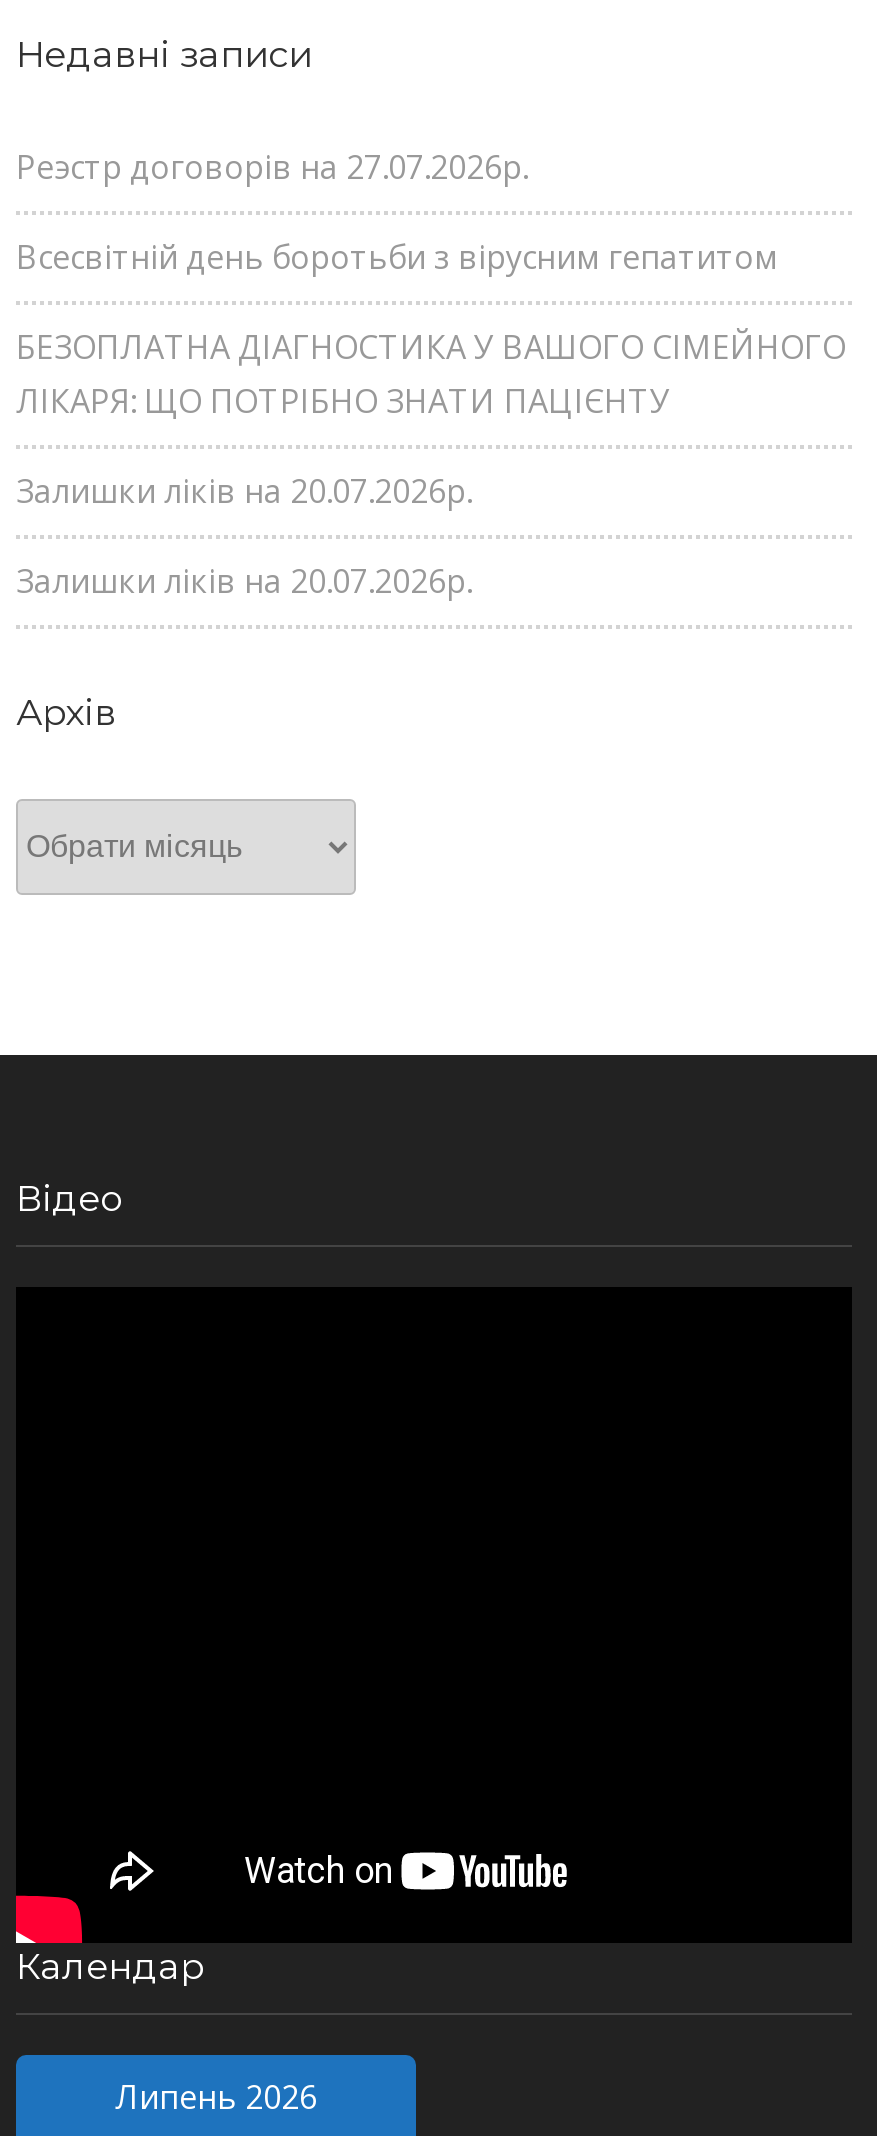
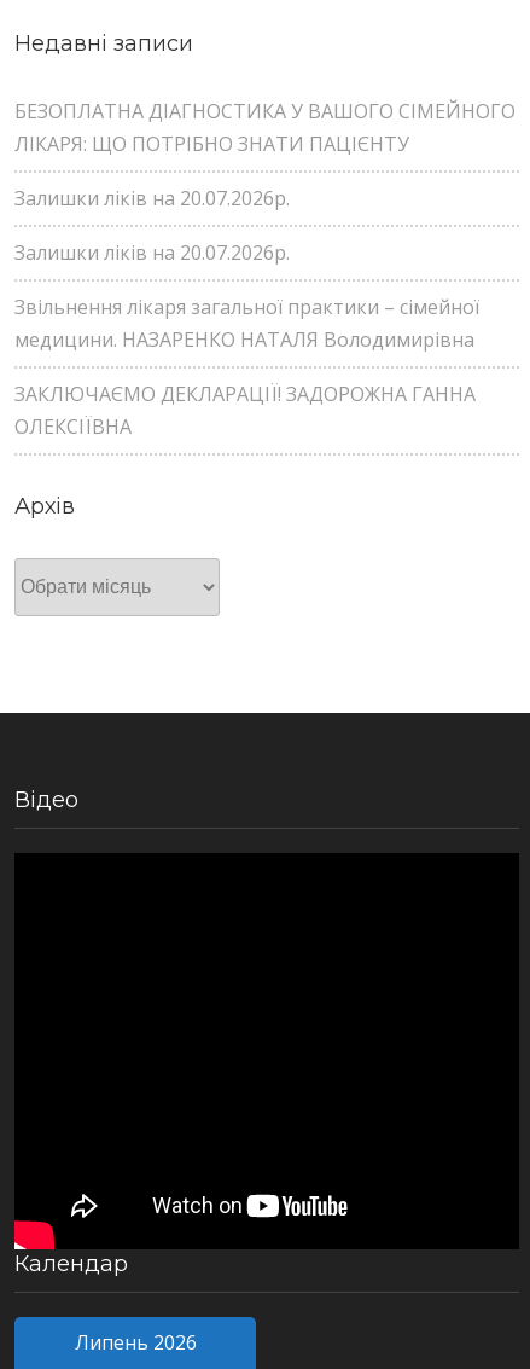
- Реэстр договорів на 27.07.2026р.
- Всесвітній день боротьби з вірусним гепатитом

moved up: БЕЗОПЛАТНА ДІАГНОСТИКА У ВАШОГО СІМЕЙНОГО | ЛІКАРЯ: ЩО ПОТРІБНО ЗНАТИ ПАЦІЄНТУ | Залишки ліків на 20.07.2026р. | Залишки ліків на 20.07.2026р.

+ Звільнення лікаря загальної практики – сімейної
+ медицини. НАЗАРЕНКО НАТАЛЯ Володимирівна
+ ЗАКЛЮЧАЄМО ДЕКЛАРАЦІЇ! ЗАДОРОЖНА ГАННА
+ ОЛЕКСІЇВНА
